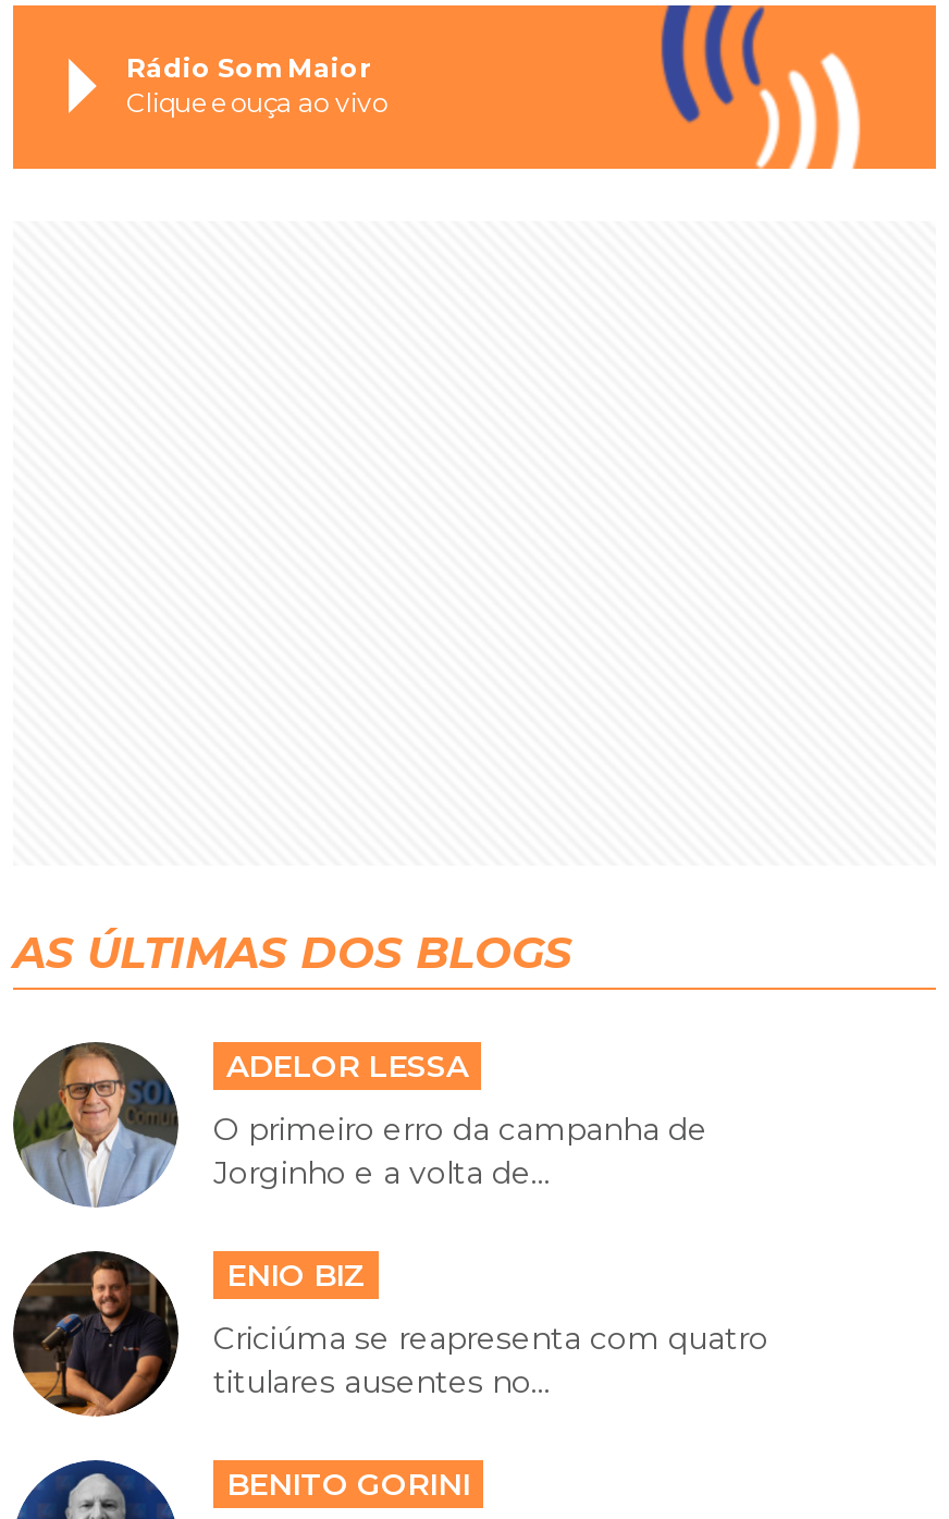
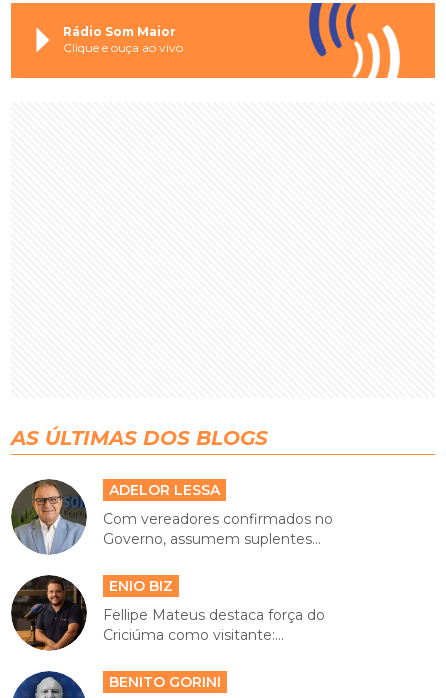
- O primeiro erro da campanha de
- Jorginho e a volta de...
+ Com vereadores confirmados no
+ Governo, assumem suplentes...

- Criciúma se reapresenta com quatro
- titulares ausentes no...
+ Fellipe Mateus destaca força do
+ Criciúma como visitante:...
